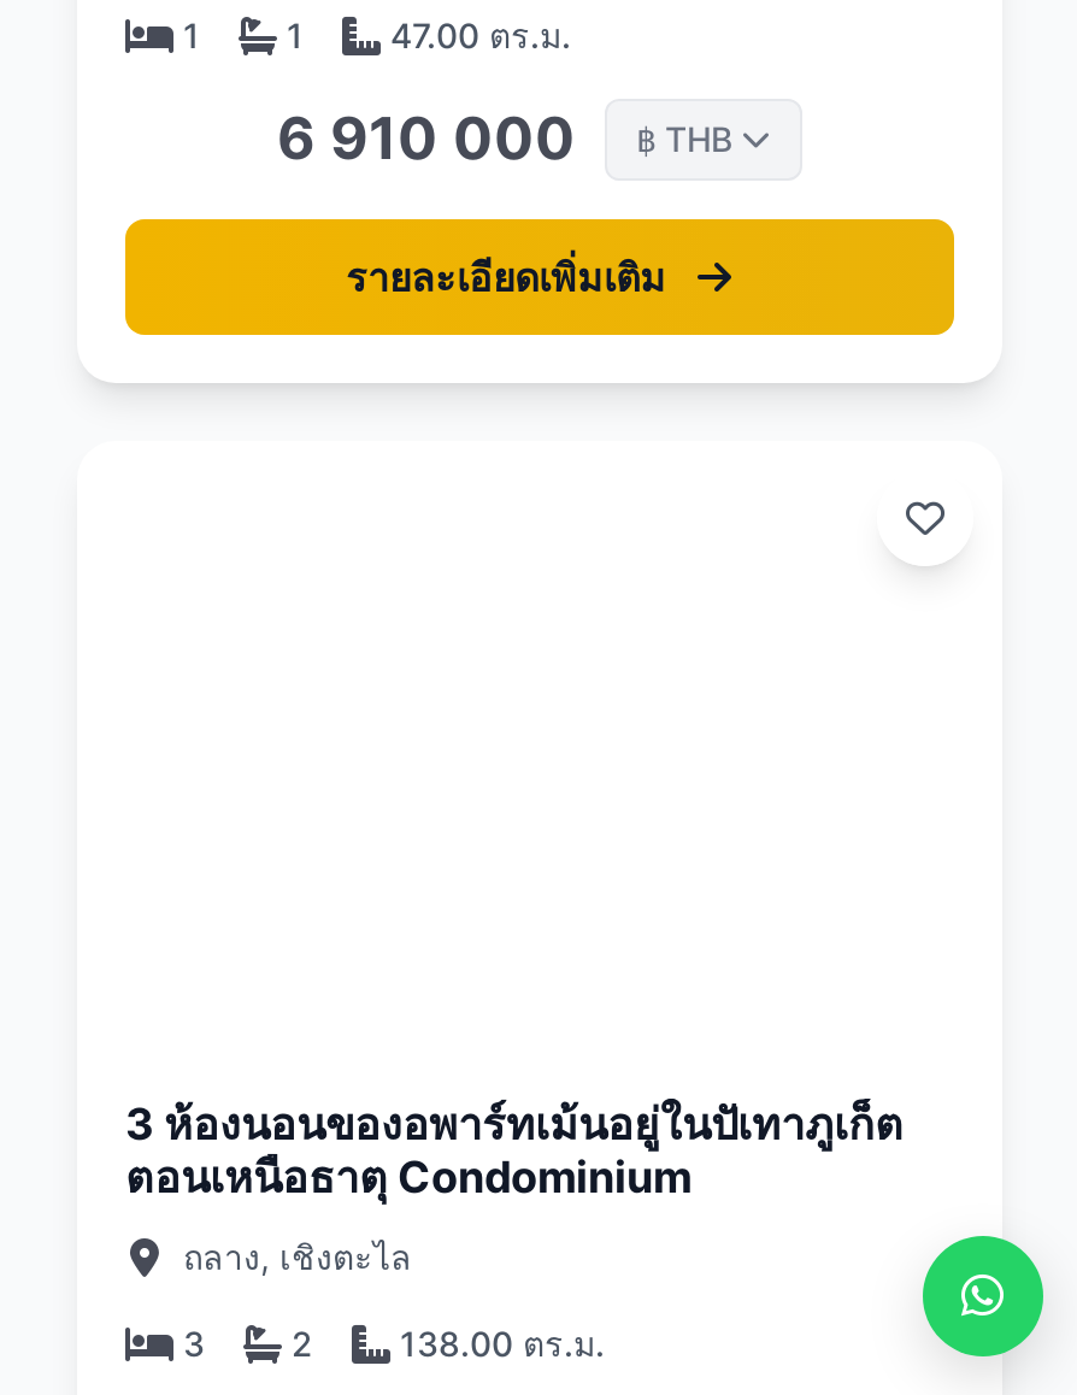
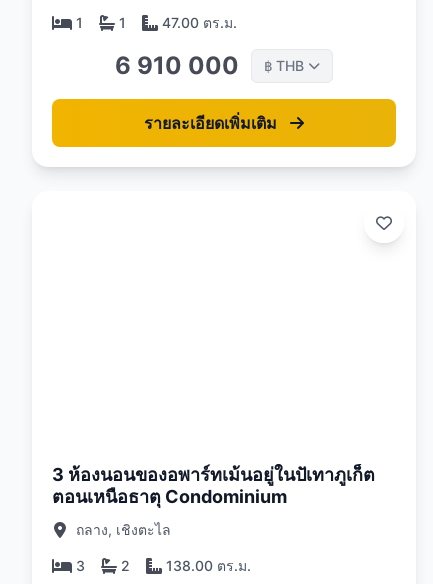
- [image]
